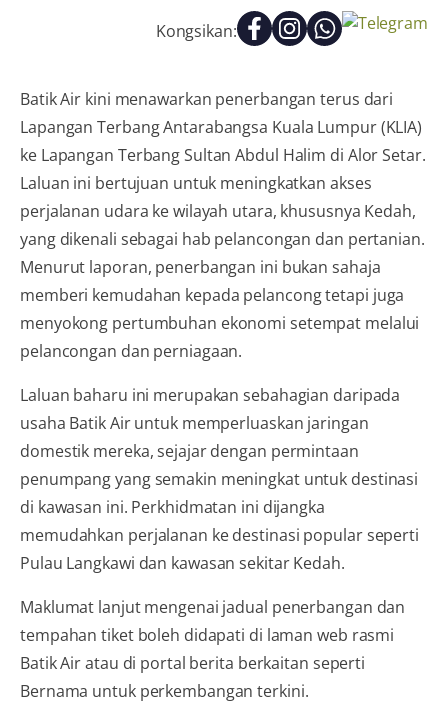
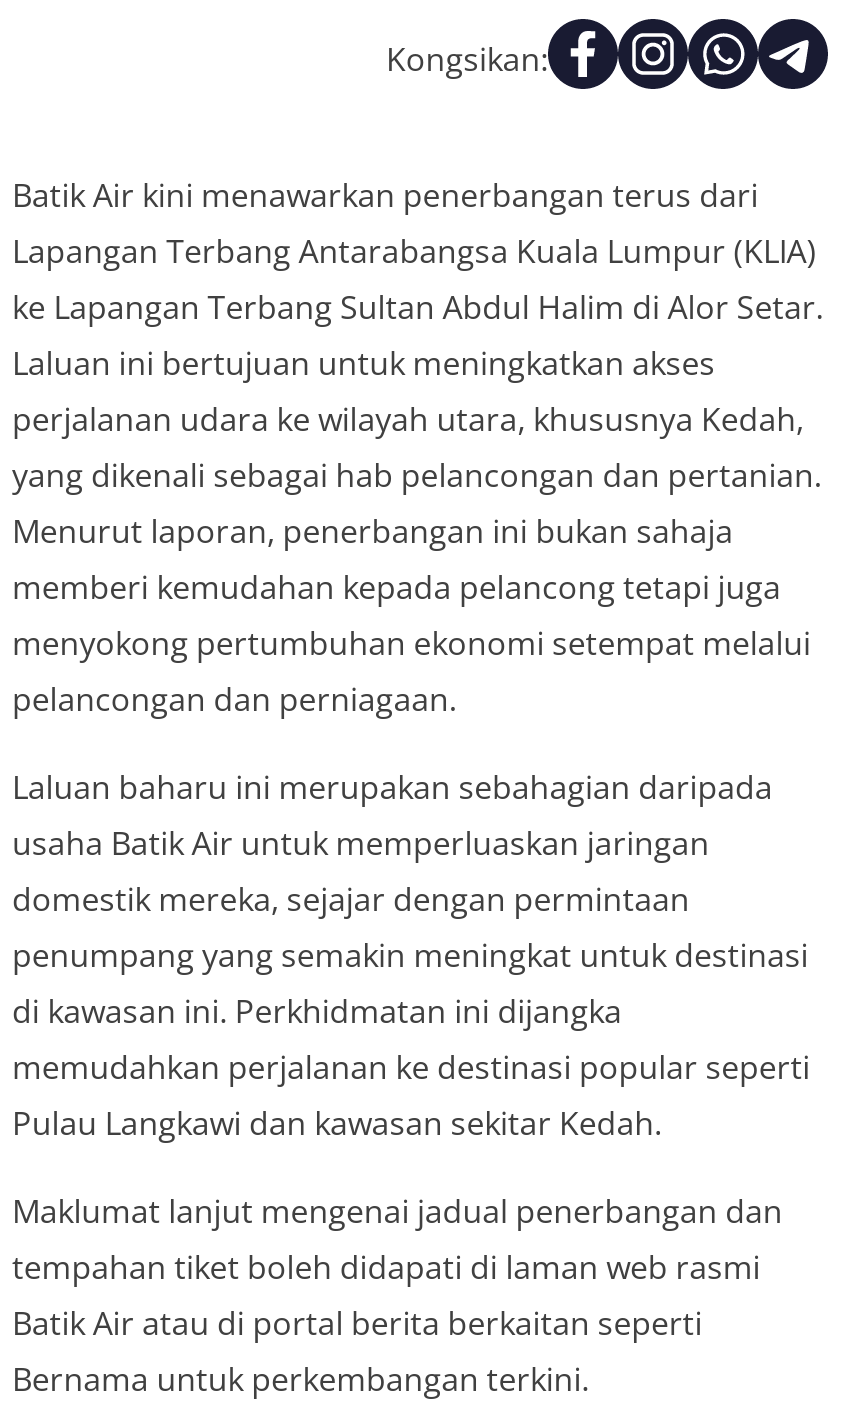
- [image]
+ [image]
